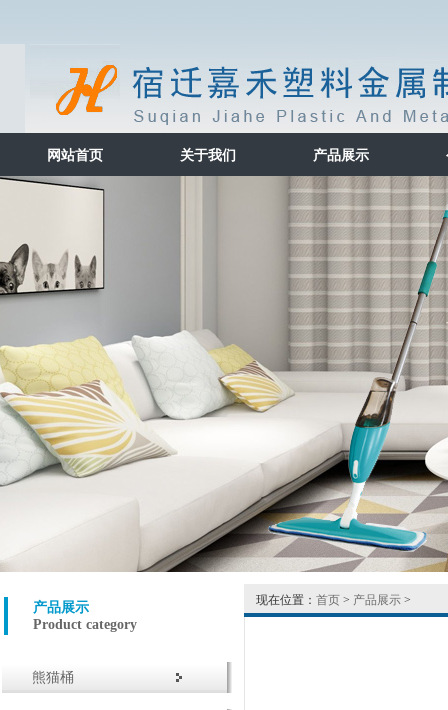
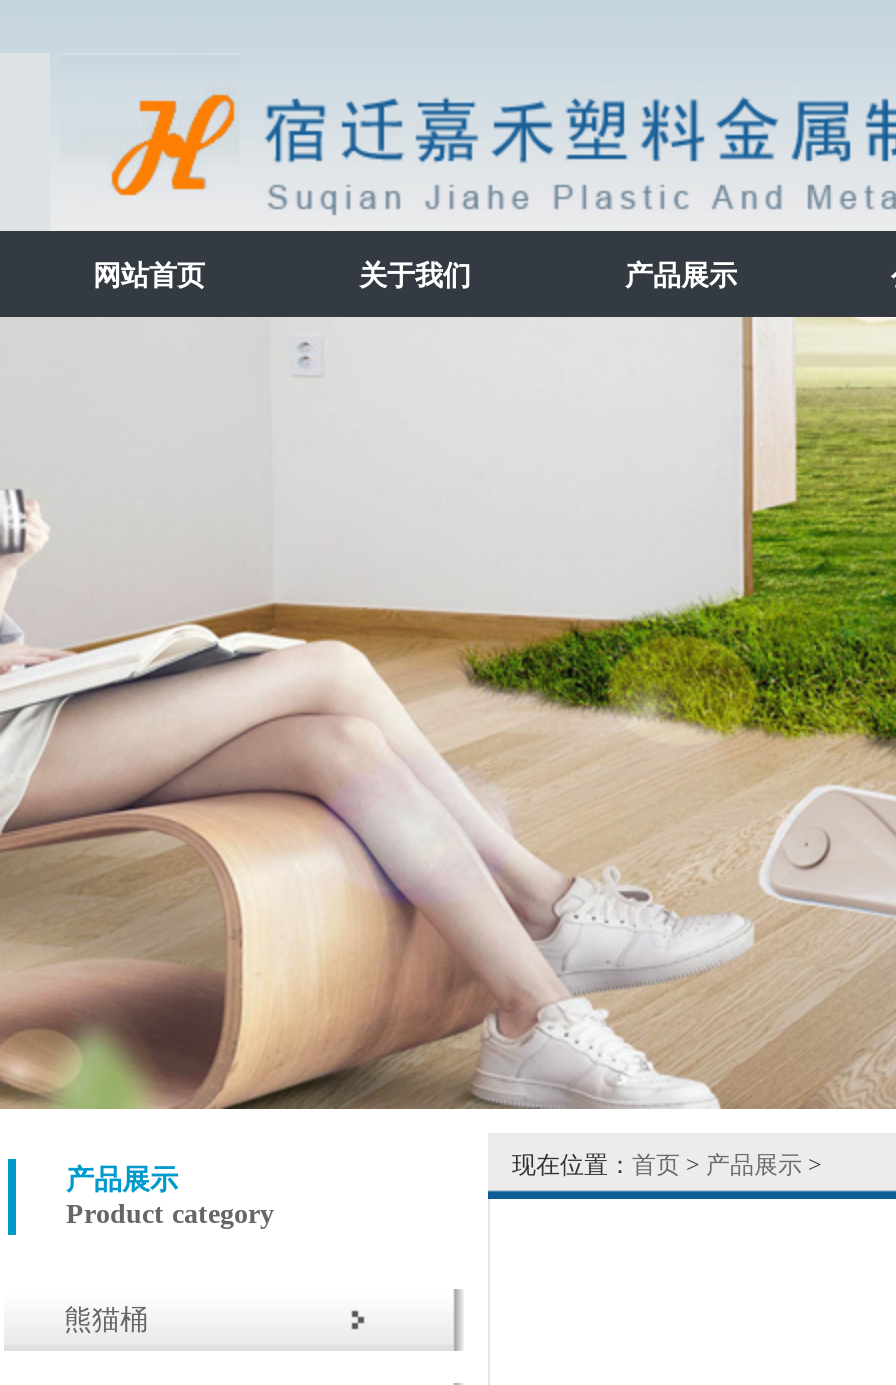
- [image]
+ [image]
